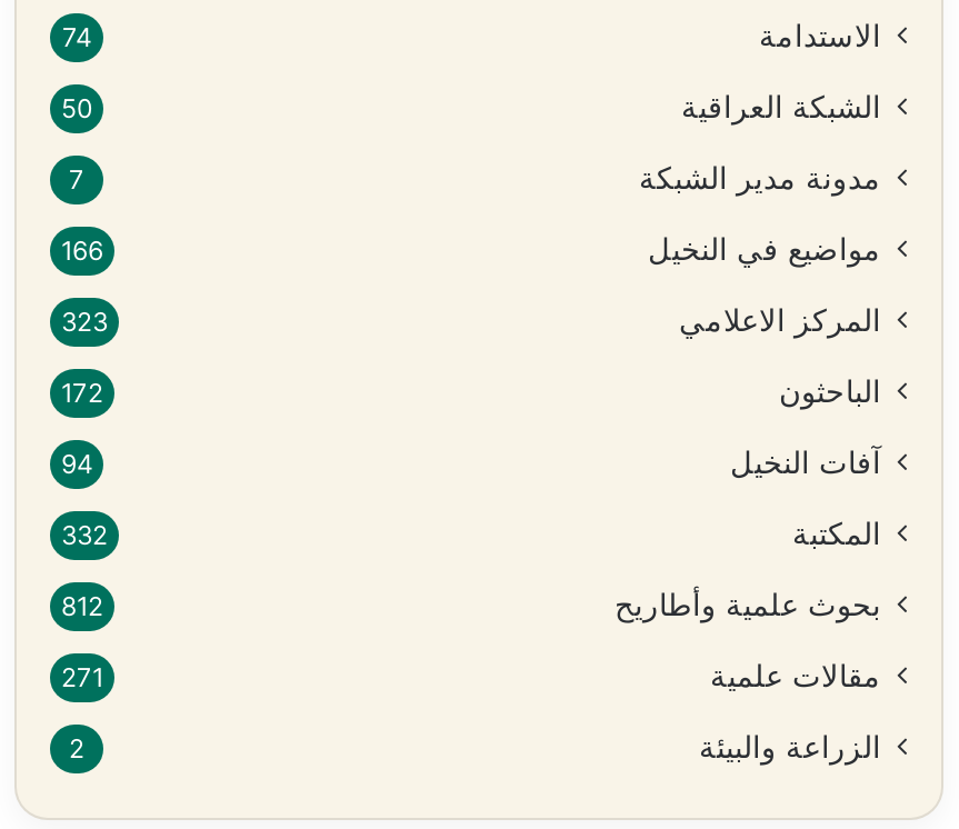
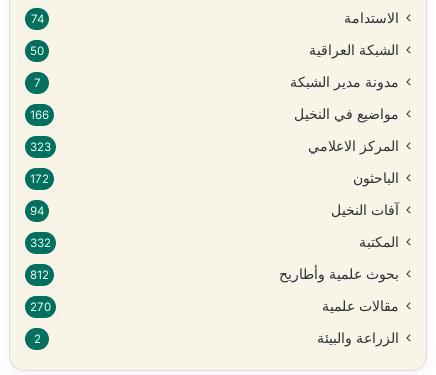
- 271
+ 270
